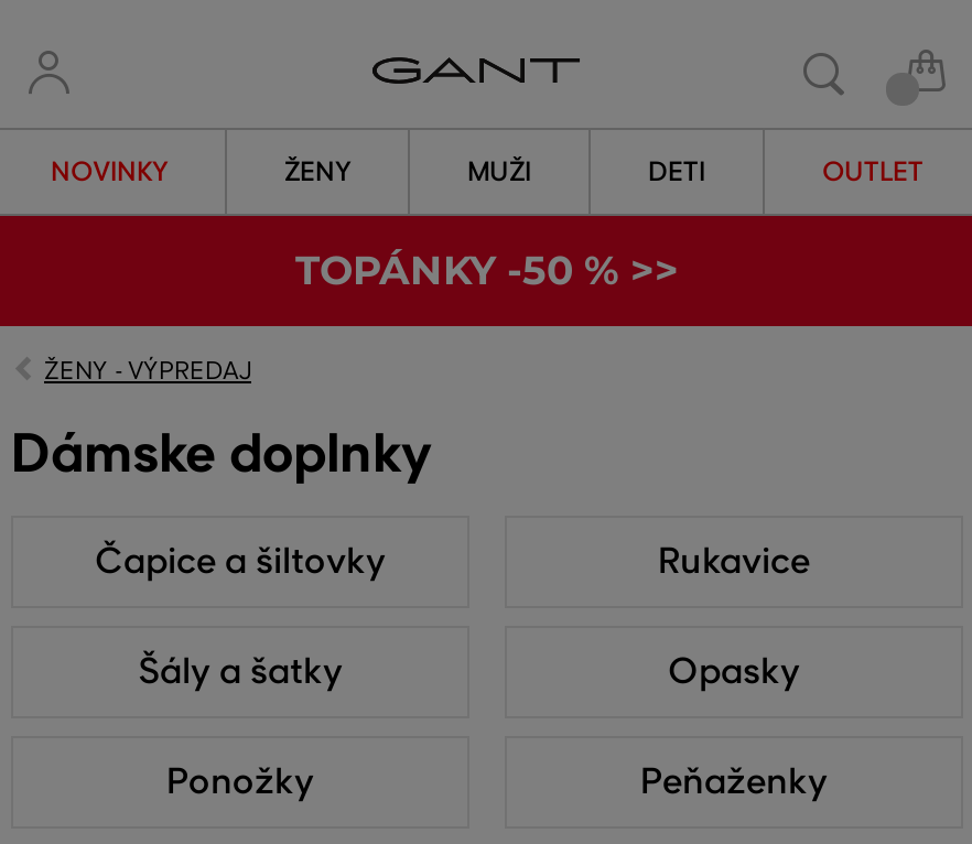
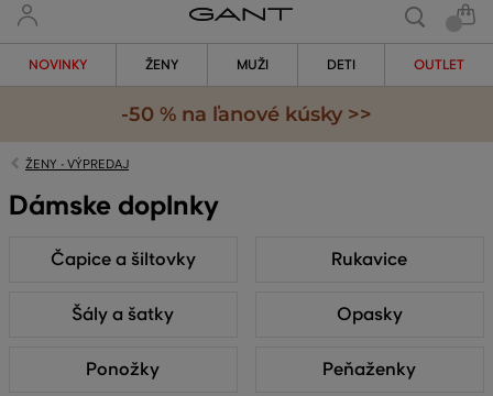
- TOPÁNKY -50 % >>
+ -50 % na ľanové kúsky >>
